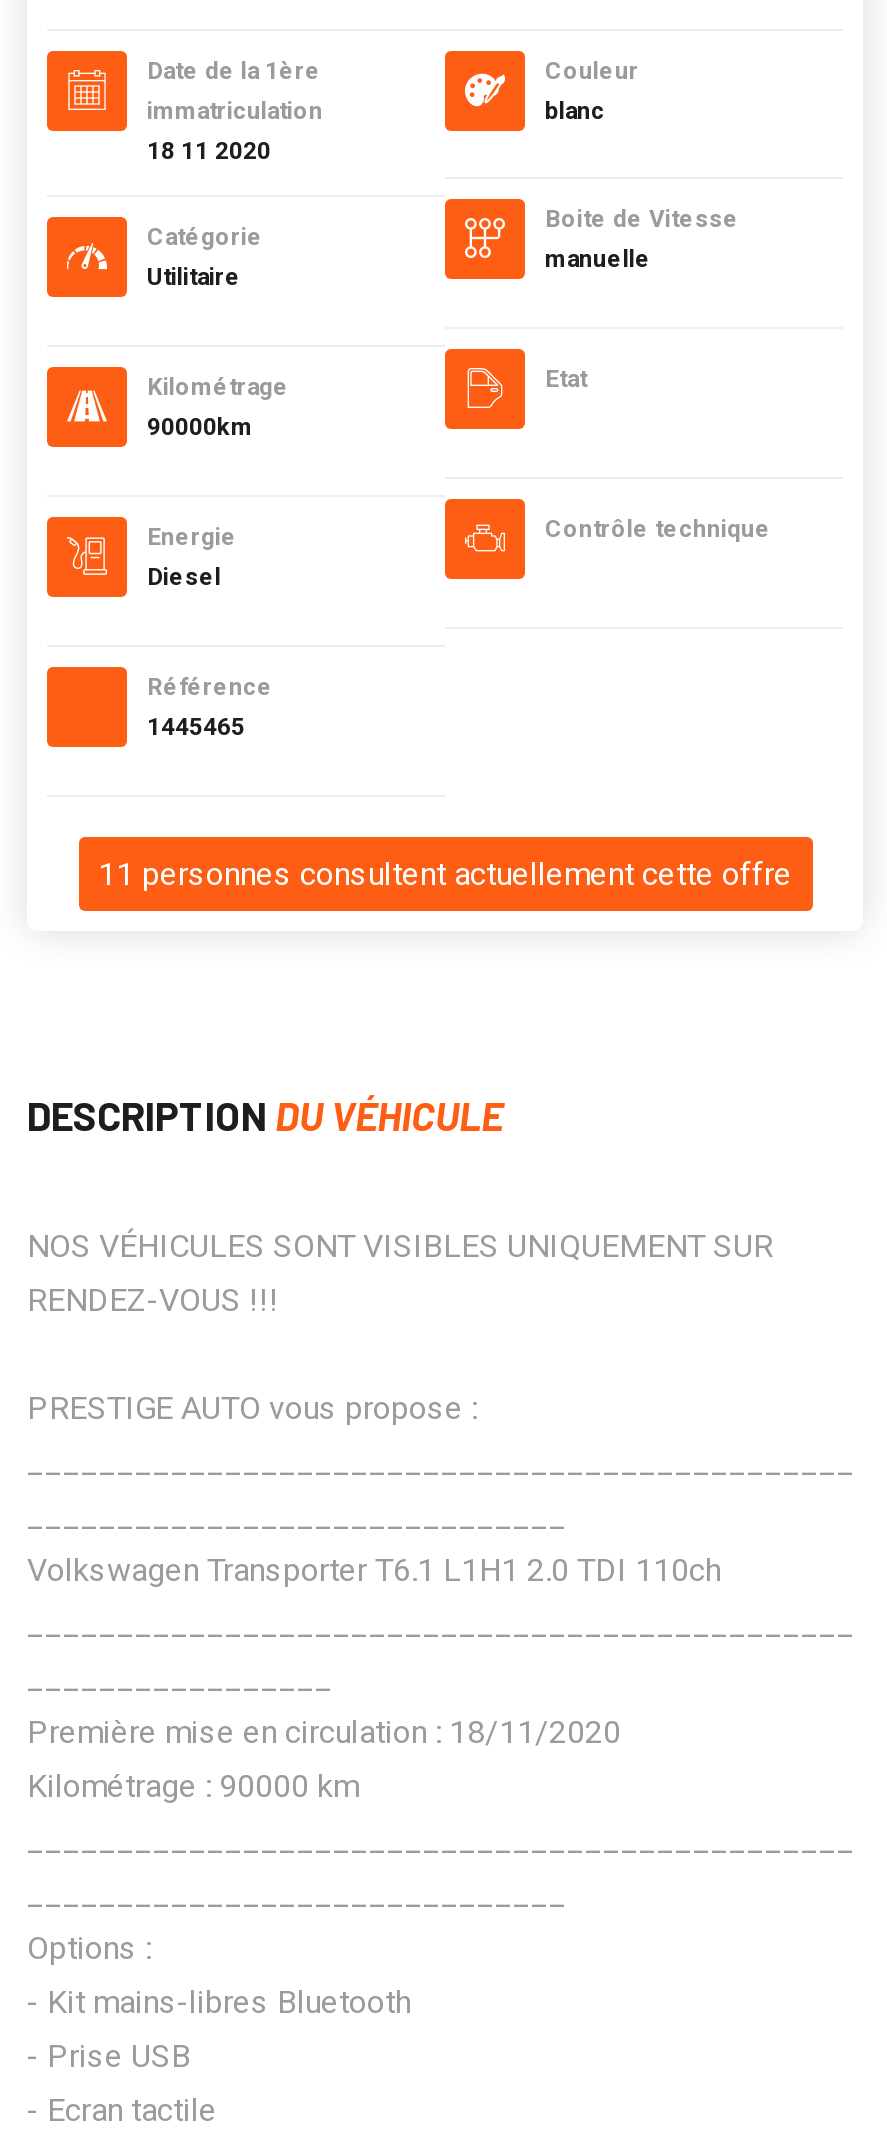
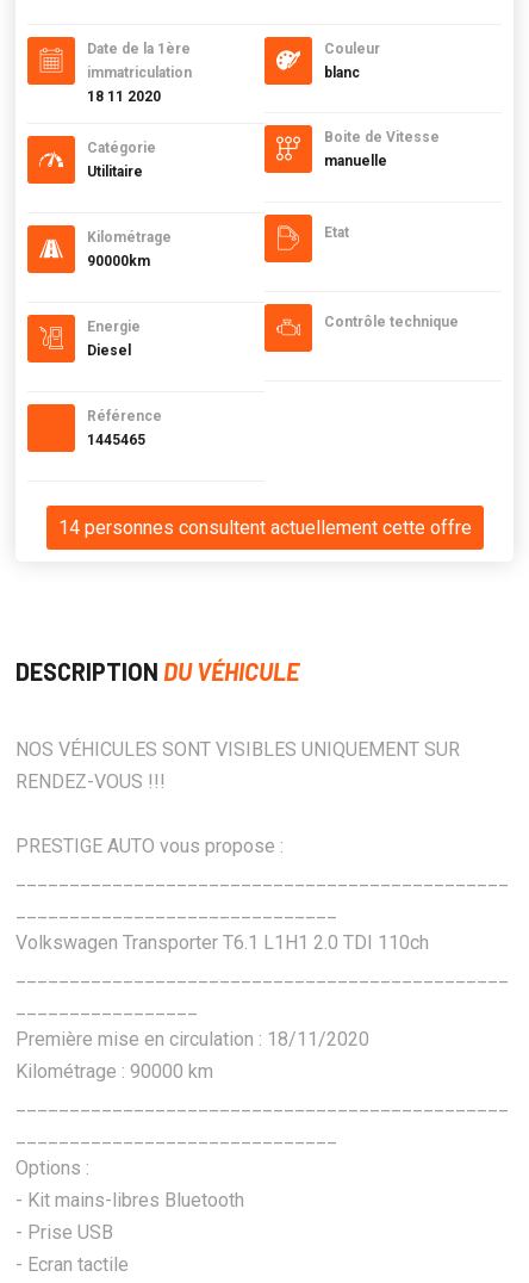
- 11 personnes consultent actuellement cette offre
+ 14 personnes consultent actuellement cette offre
